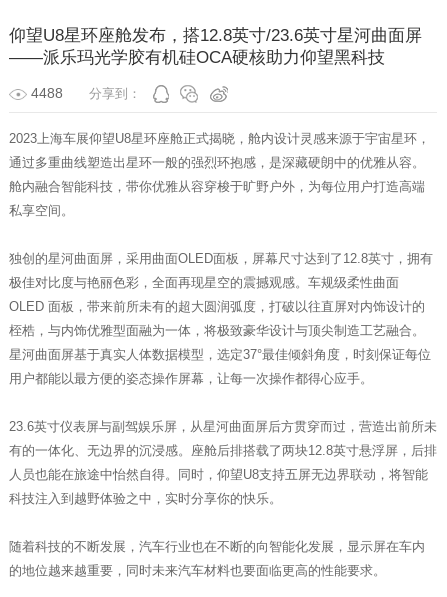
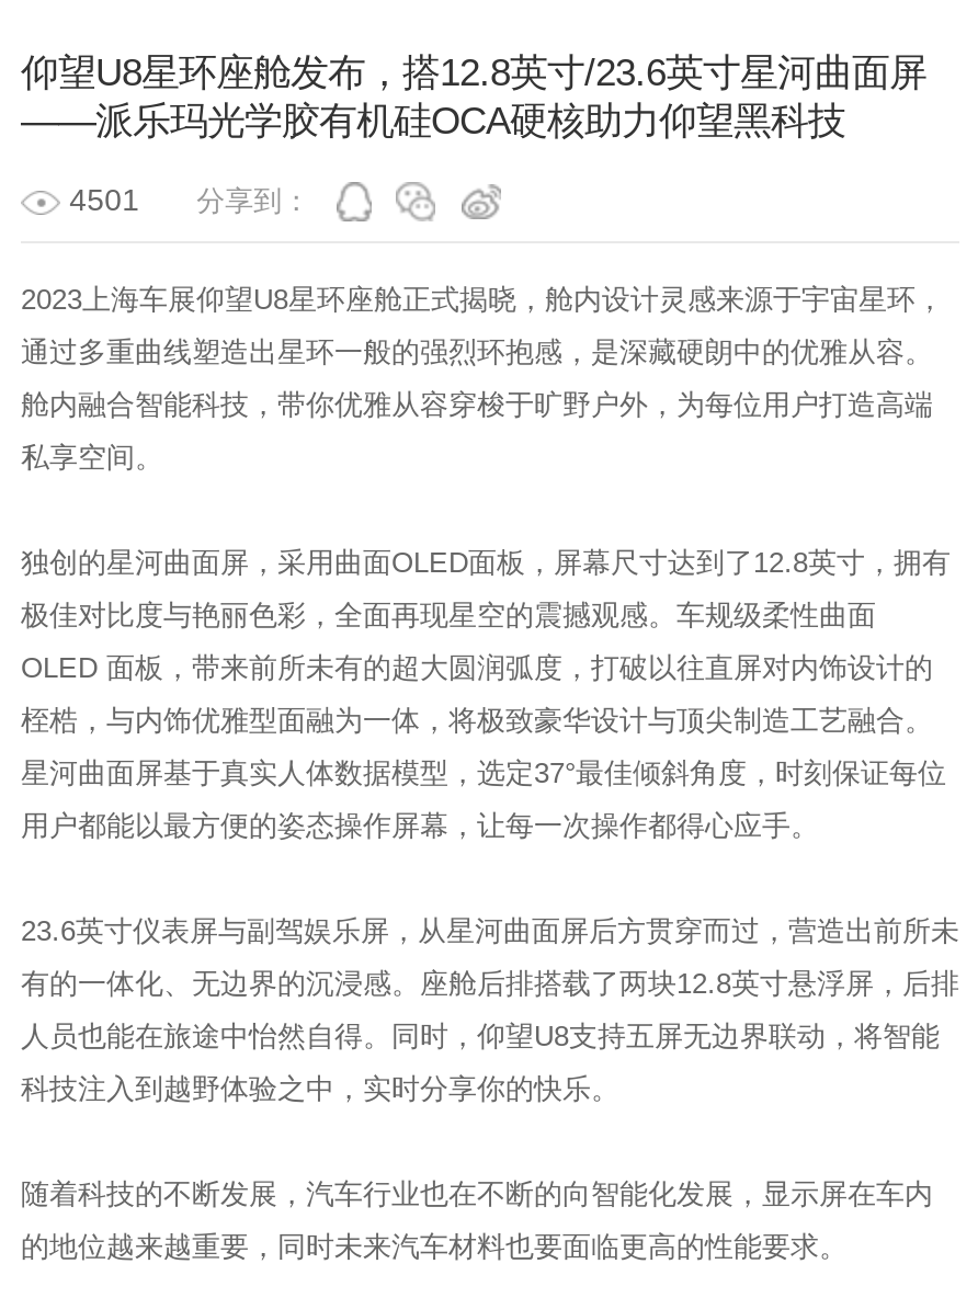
- 4488 分享到：
+ 4501 分享到：
